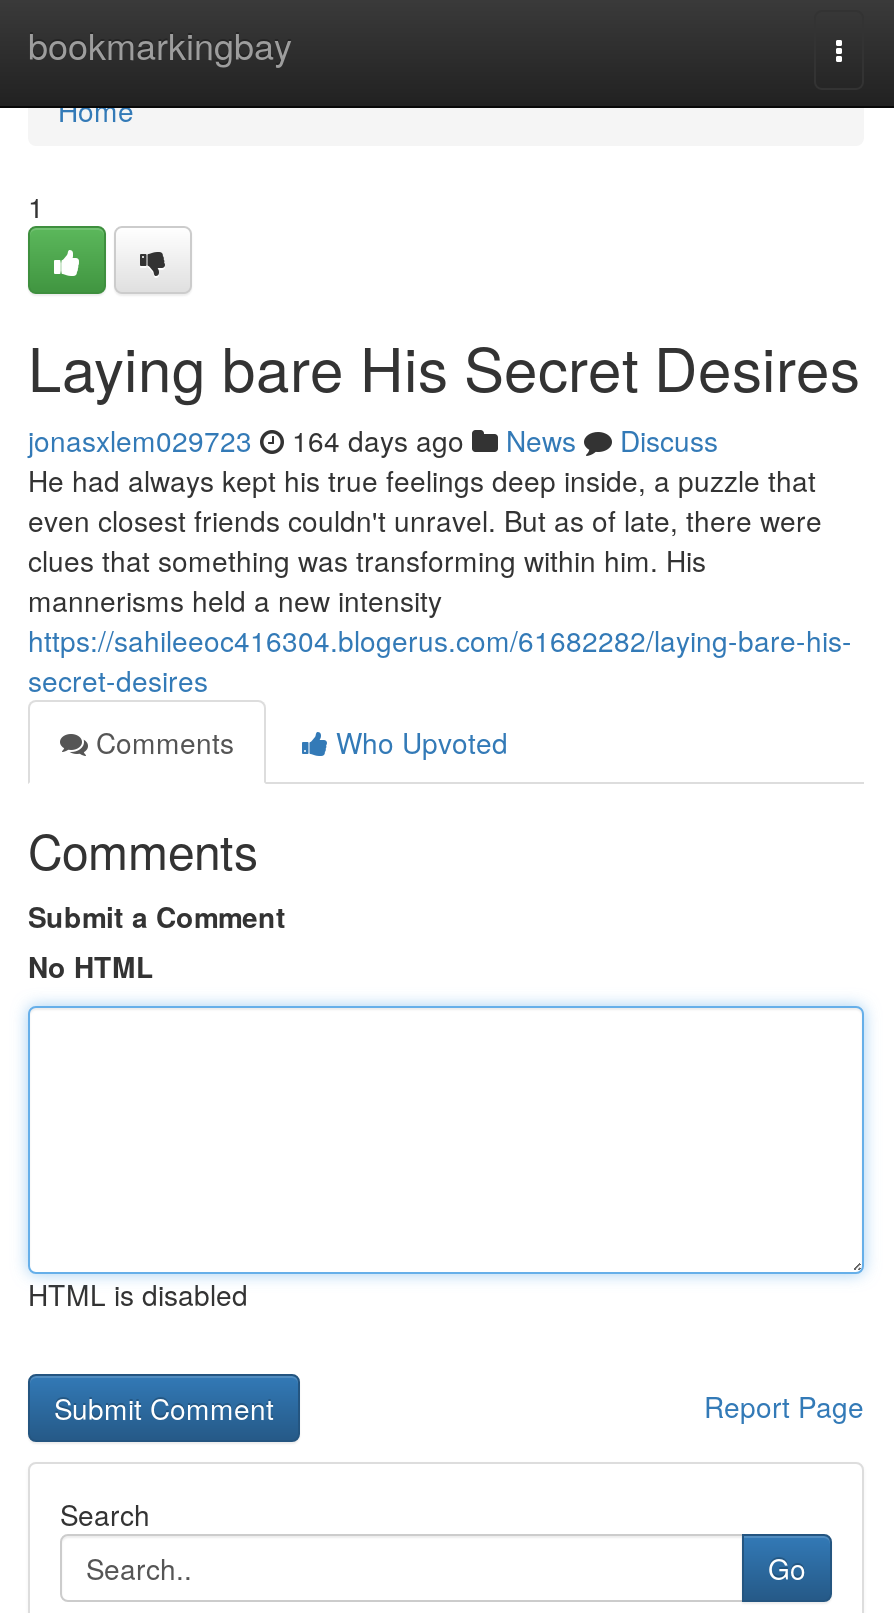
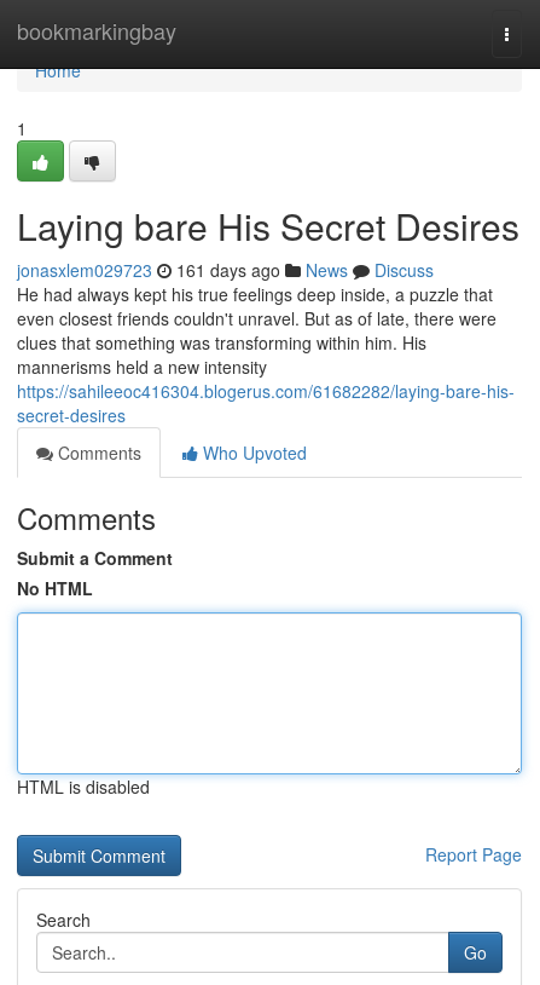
- jonasxlem029723 164 days ago News Discuss
+ jonasxlem029723 161 days ago News Discuss
